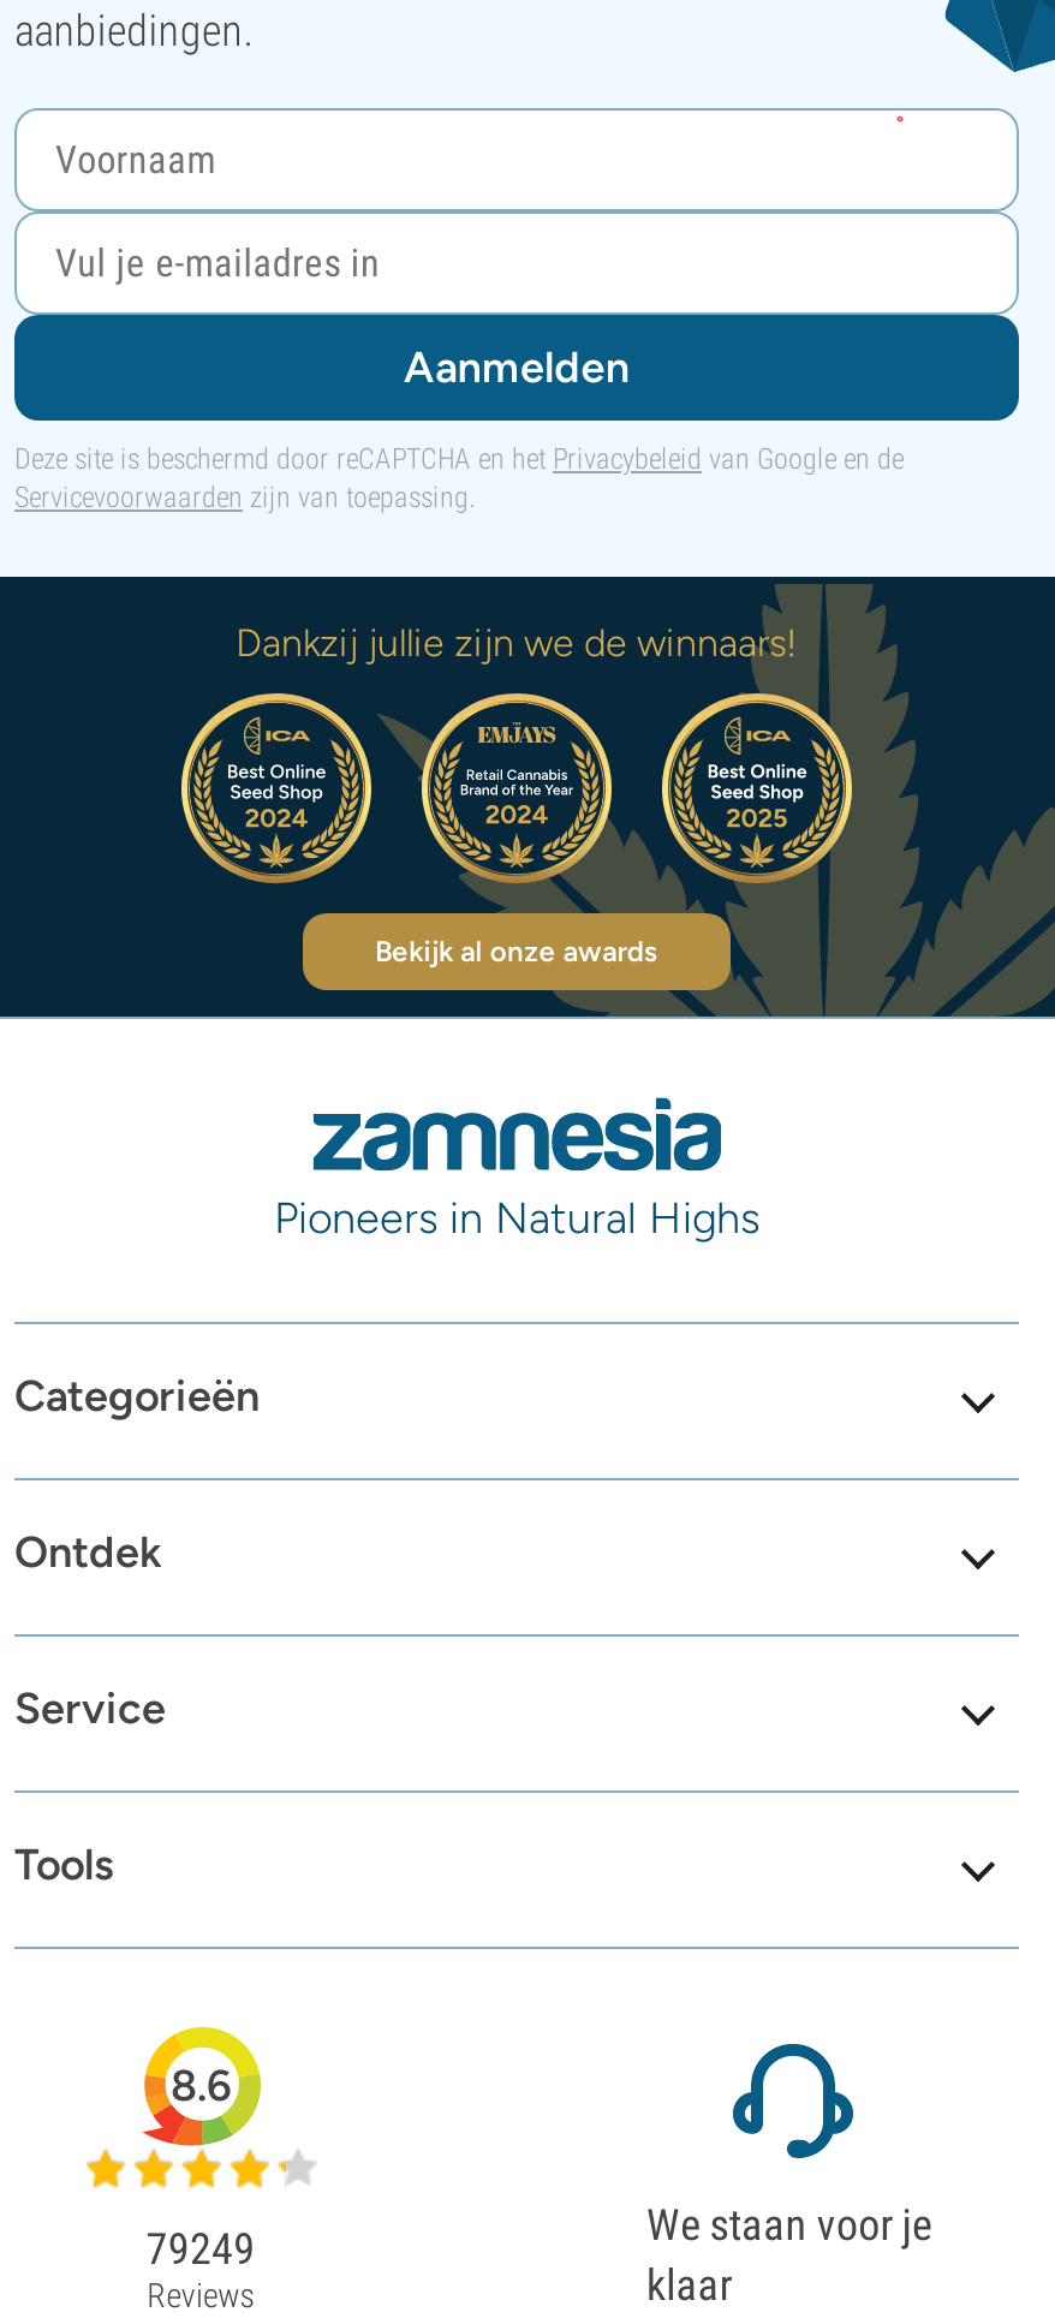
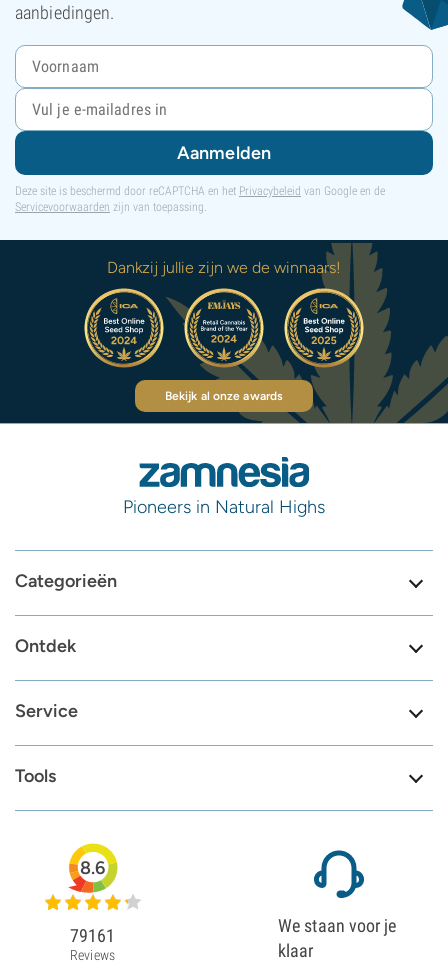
- 79249
+ 79161
